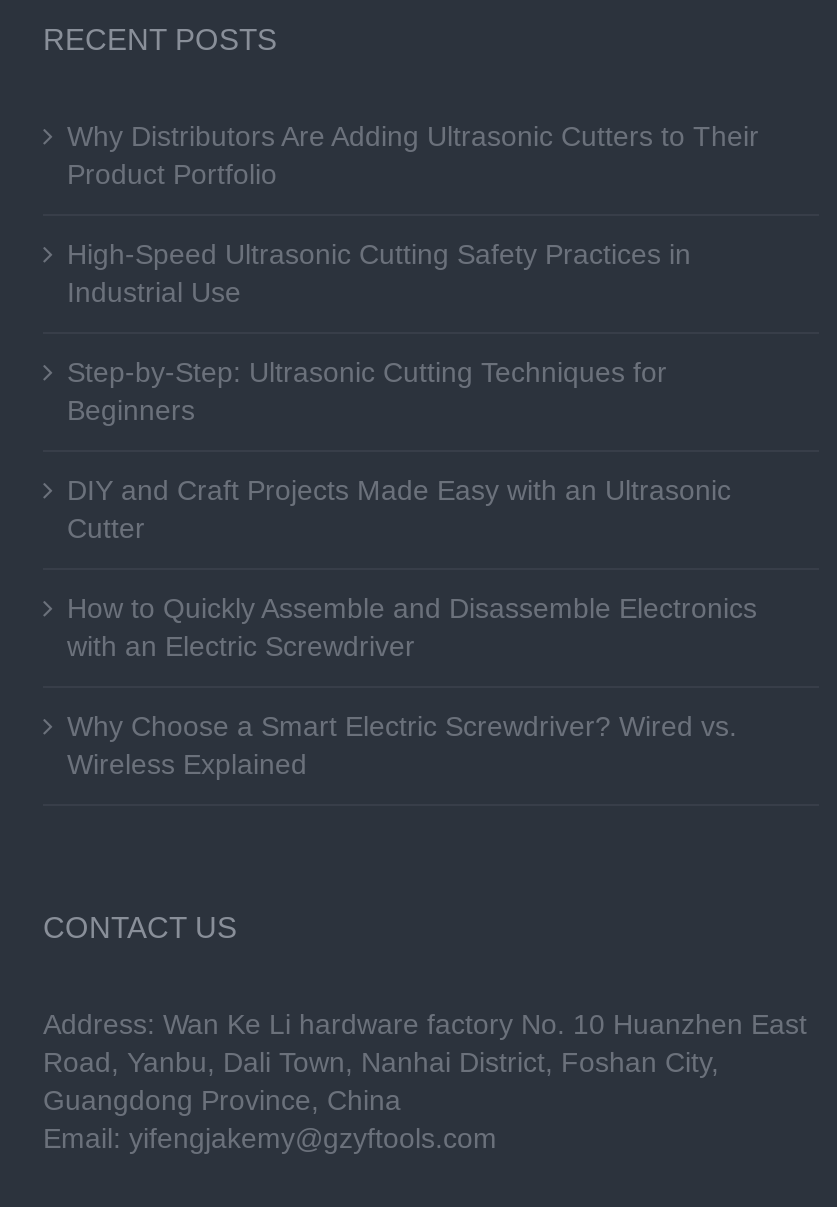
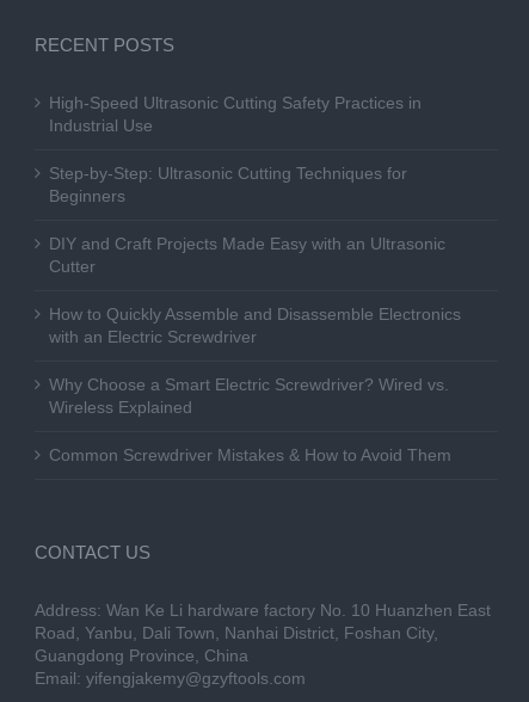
- Why Distributors Are Adding Ultrasonic Cutters to Their
- Product Portfolio

moved up: High-Speed Ultrasonic Cutting Safety Practices in | Industrial Use | Step-by-Step: Ultrasonic Cutting Techniques for | ... | Why Choose a Smart Electric Screwdriver? Wired vs. | Wireless Explained

+ Common Screwdriver Mistakes & How to Avoid Them
